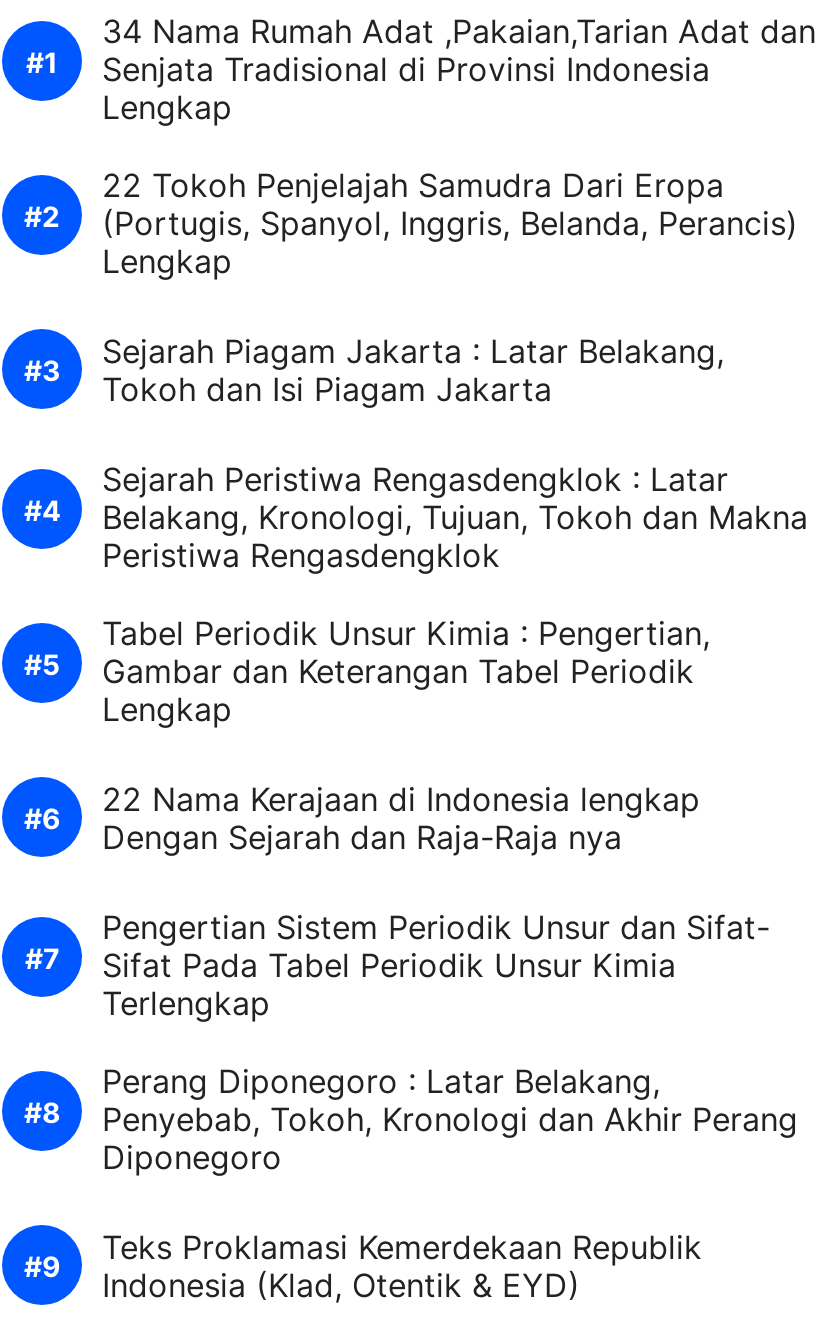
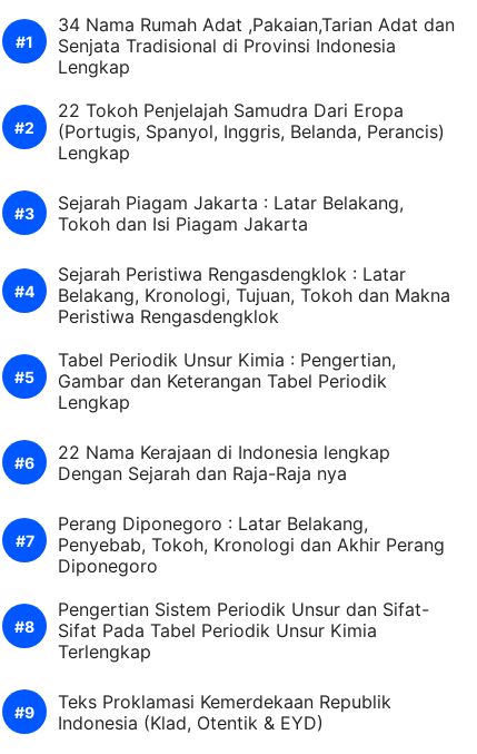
moved down: Pengertian Sistem Periodik Unsur dan Sifat- | Sifat Pada Tabel Periodik Unsur Kimia | Terlengkap

moved up: Perang Diponegoro : Latar Belakang, | Penyebab, Tokoh, Kronologi dan Akhir Perang | Diponegoro
